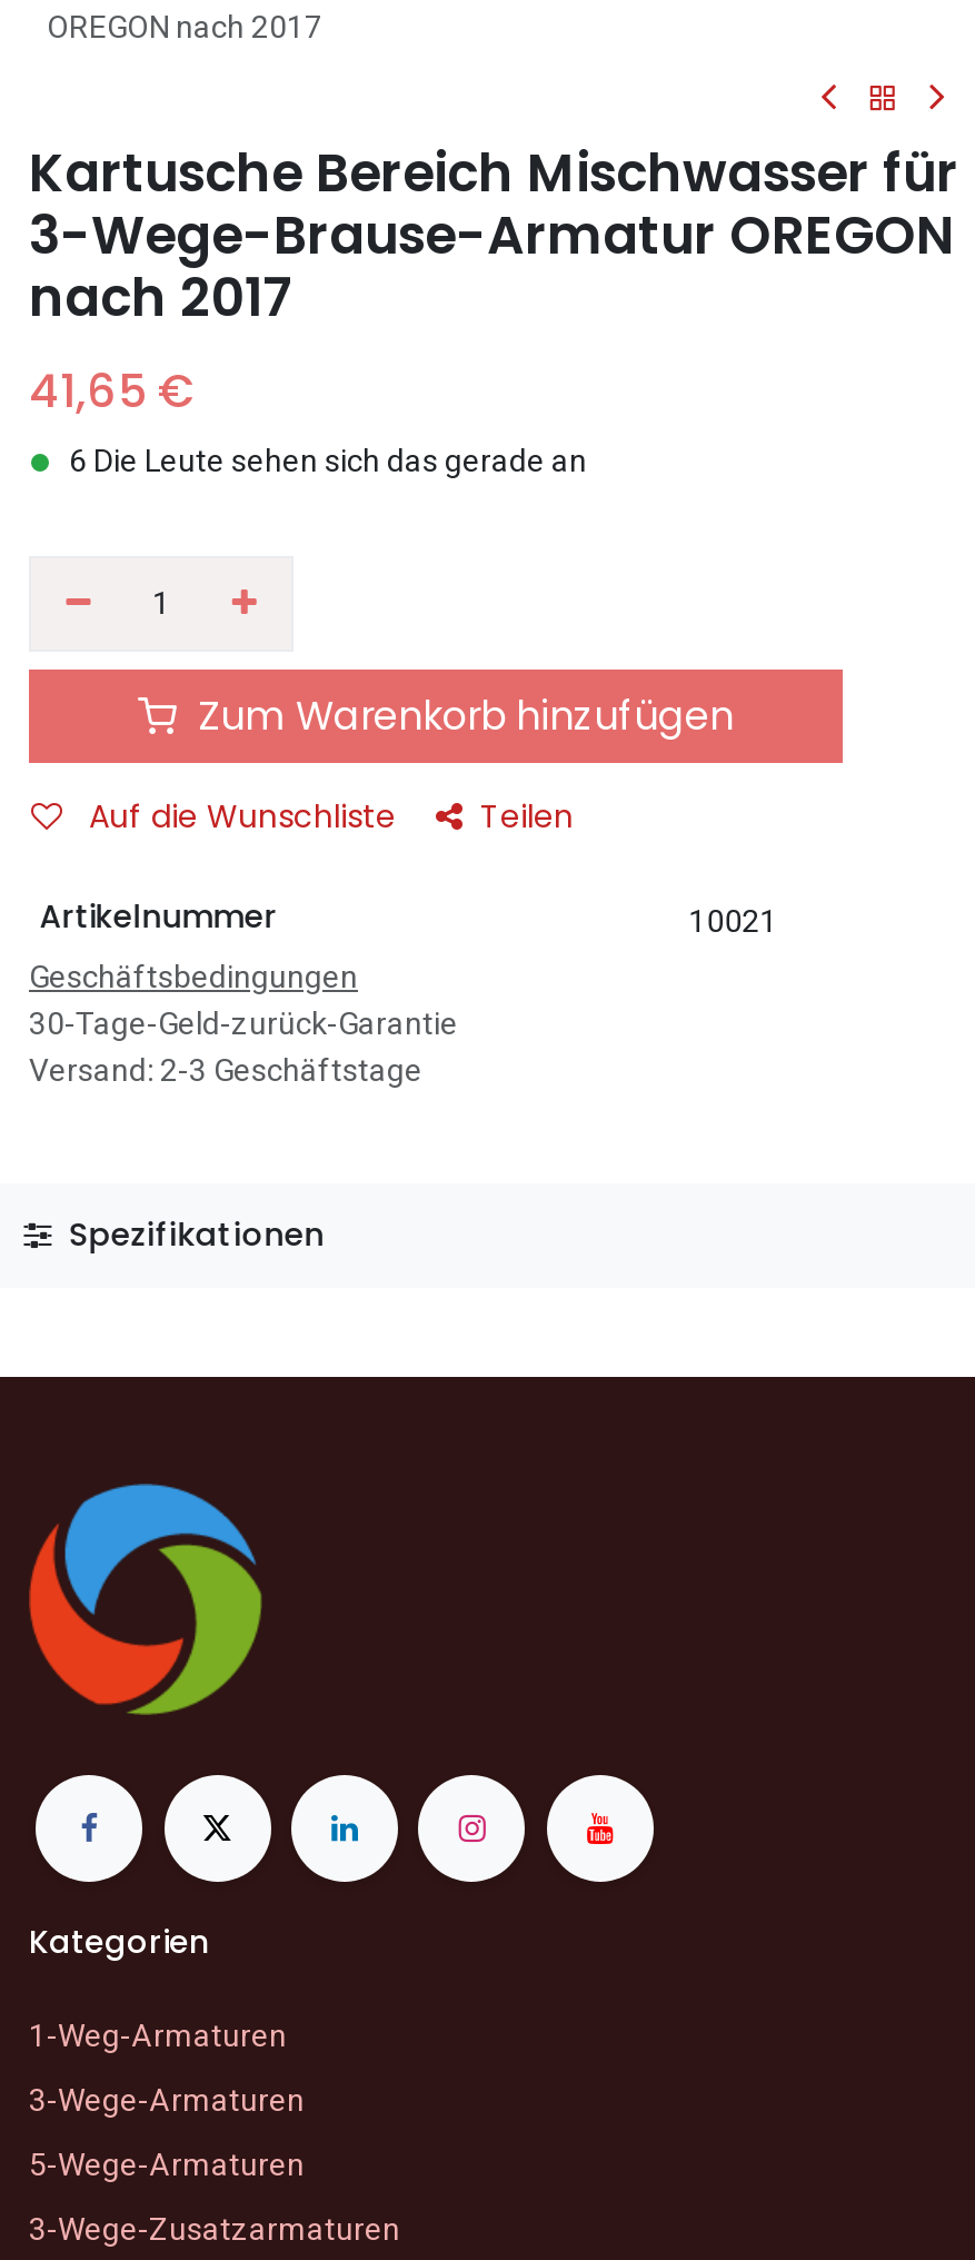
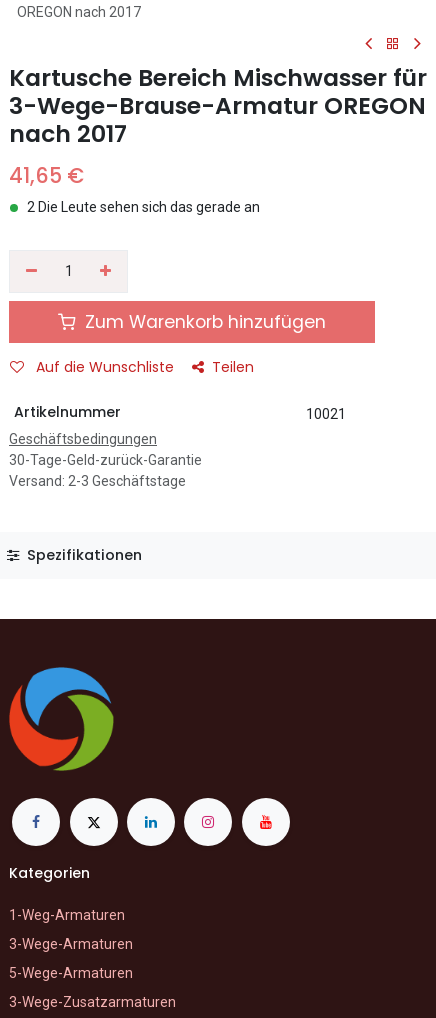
- 6 Die Leute sehen sich das gerade an
+ 2 Die Leute sehen sich das gerade an
